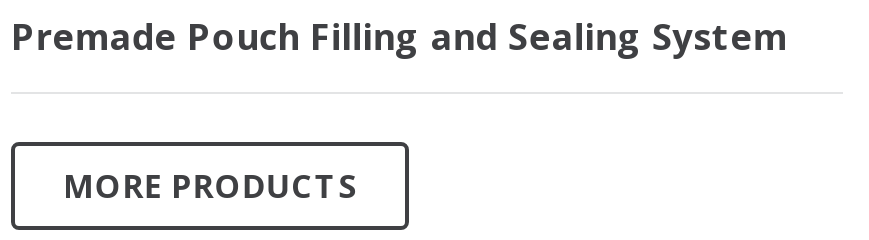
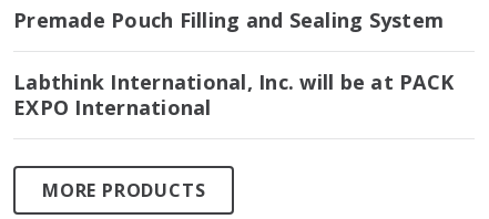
+ Labthink International, Inc. will be at PACK
+ EXPO International
